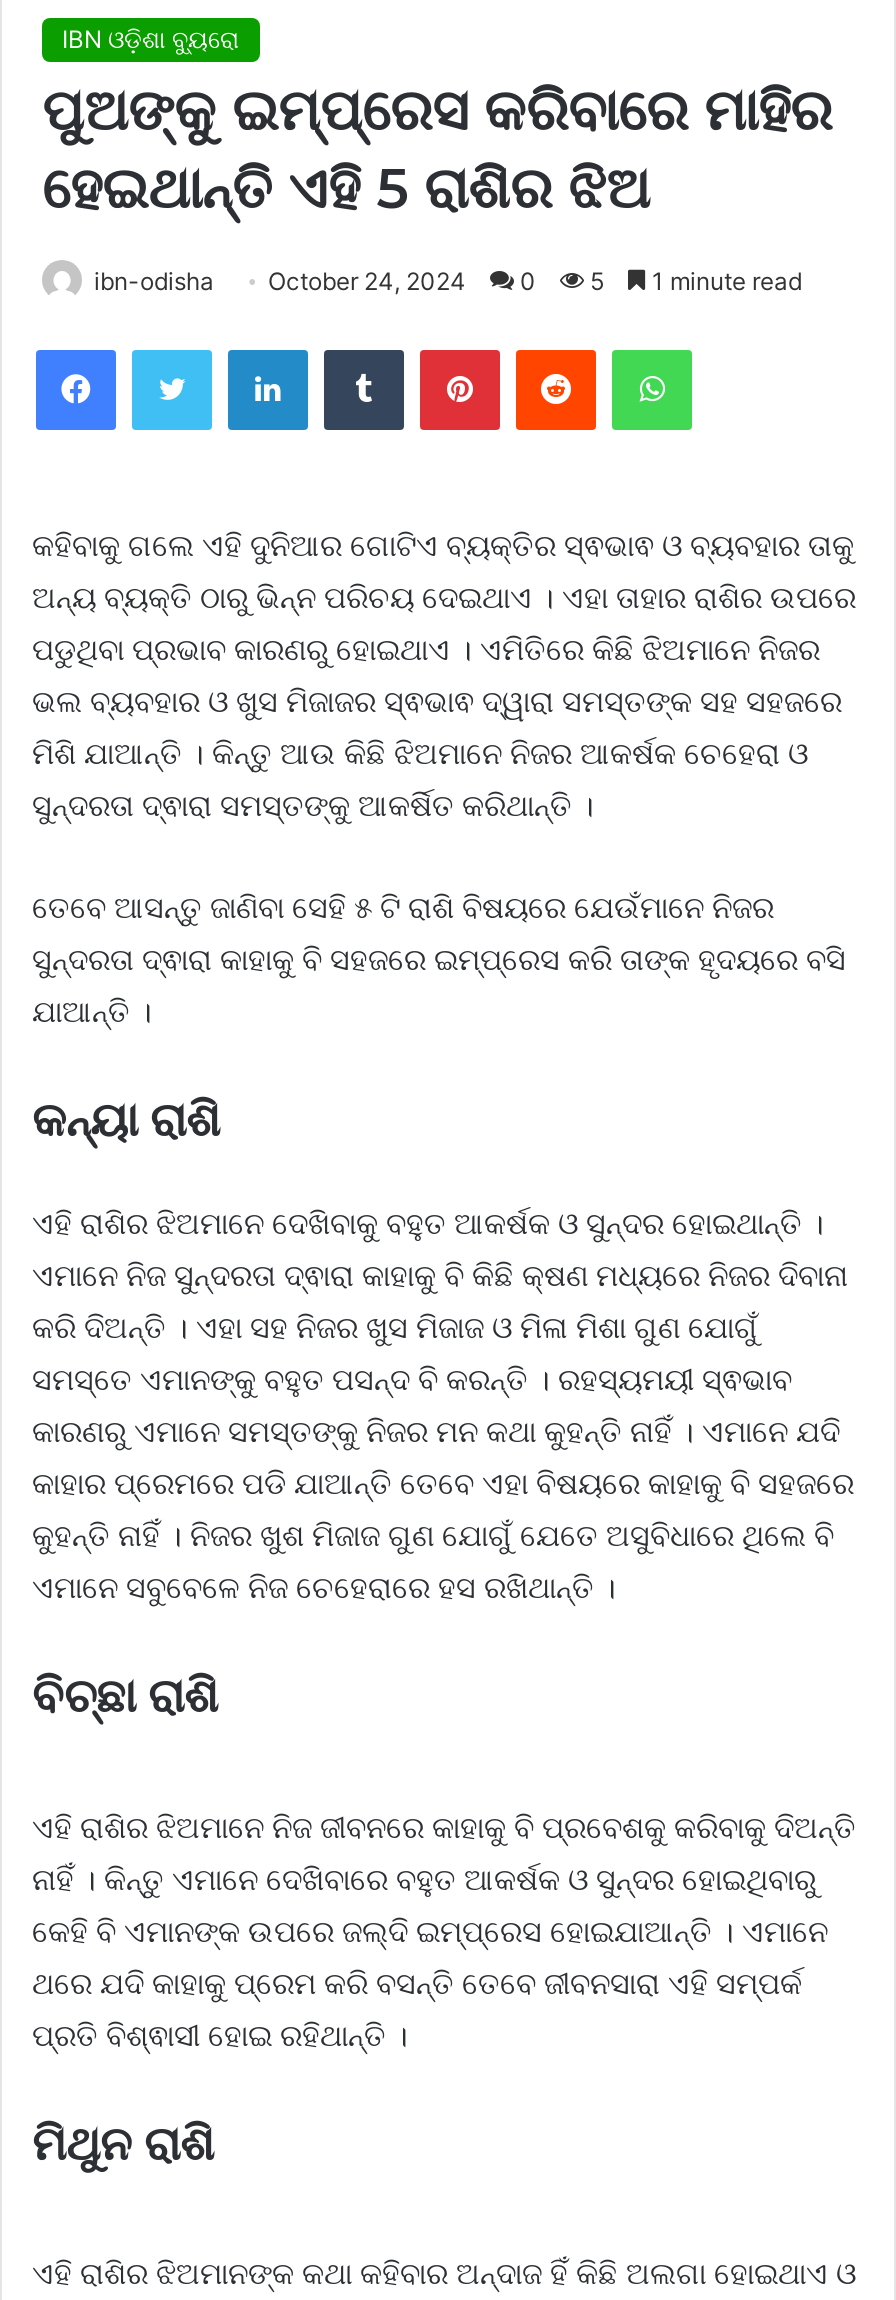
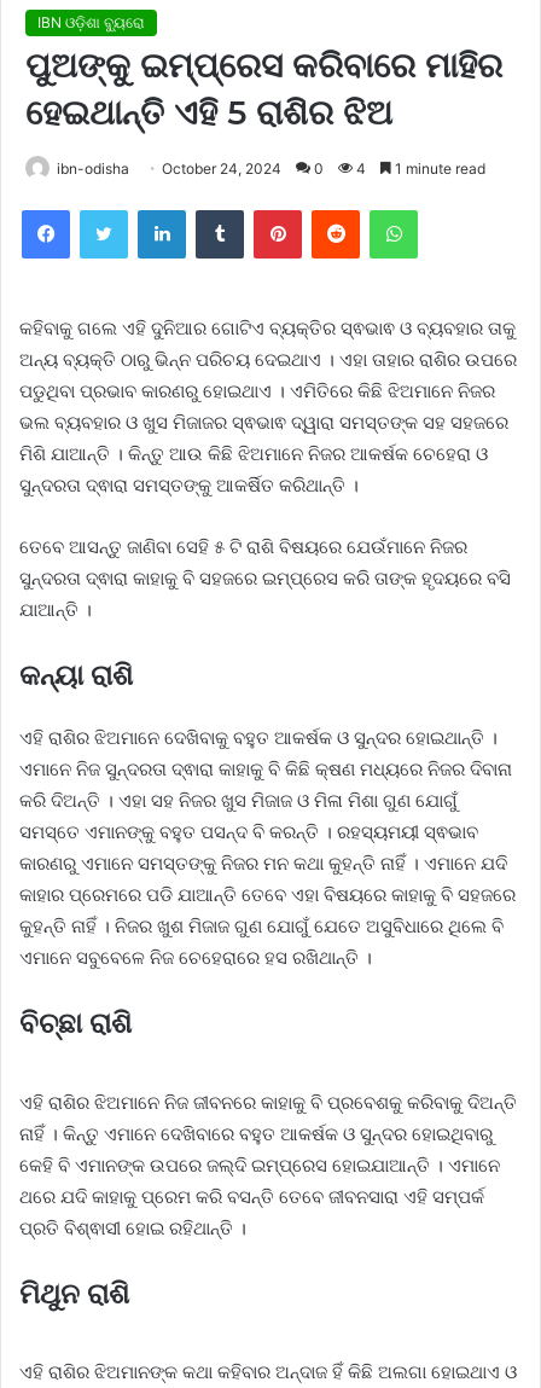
- ibn-odisha October 24, 2024 0 5 1 minute read
+ ibn-odisha October 24, 2024 0 4 1 minute read
